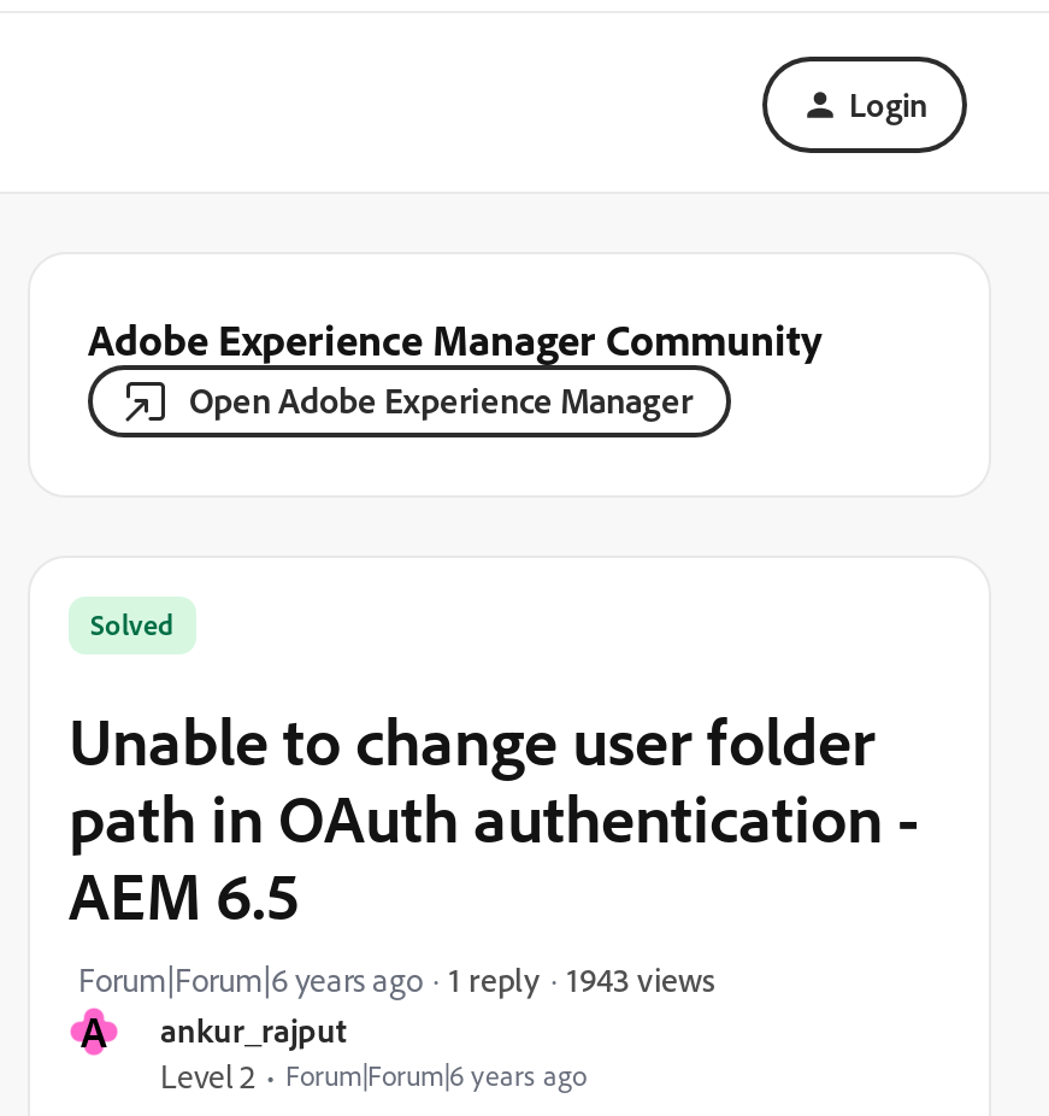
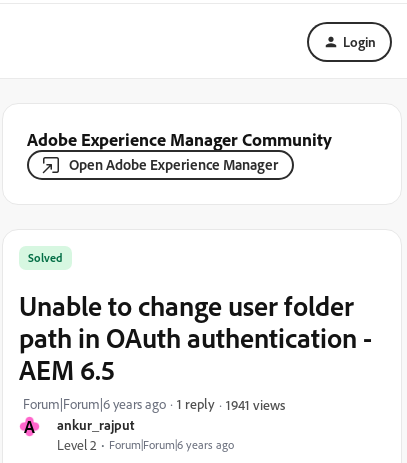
- 1943 views
+ 1941 views
